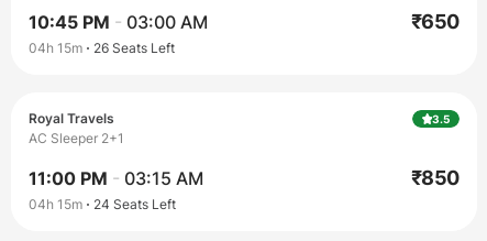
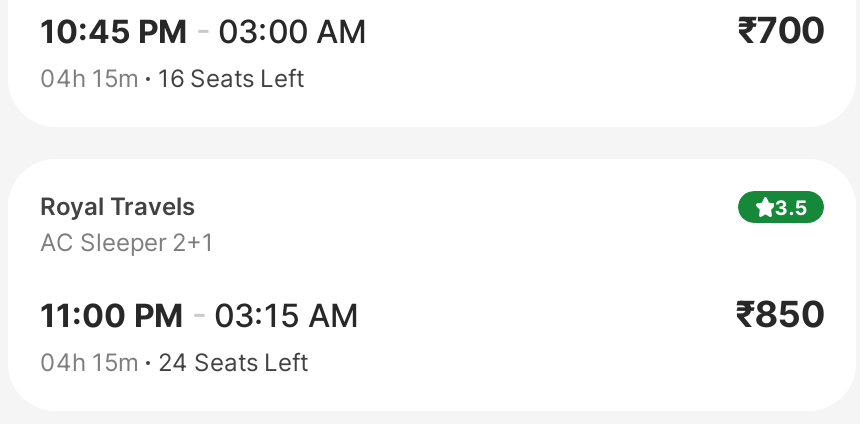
- ₹650
+ ₹700

- 04h 15m 26 Seats Left
+ 04h 15m 16 Seats Left
